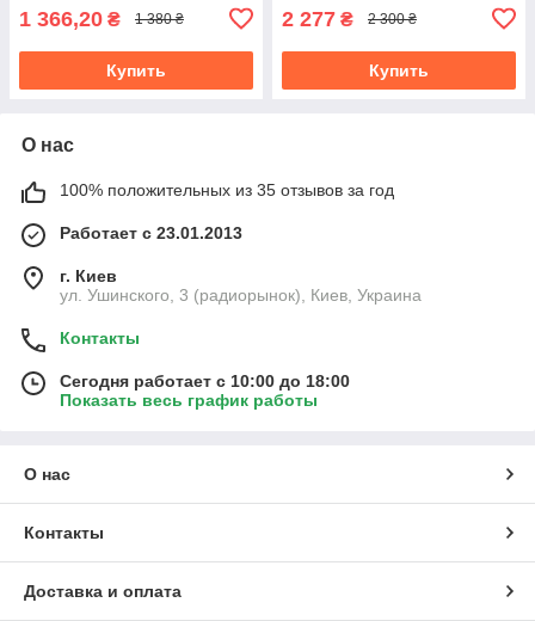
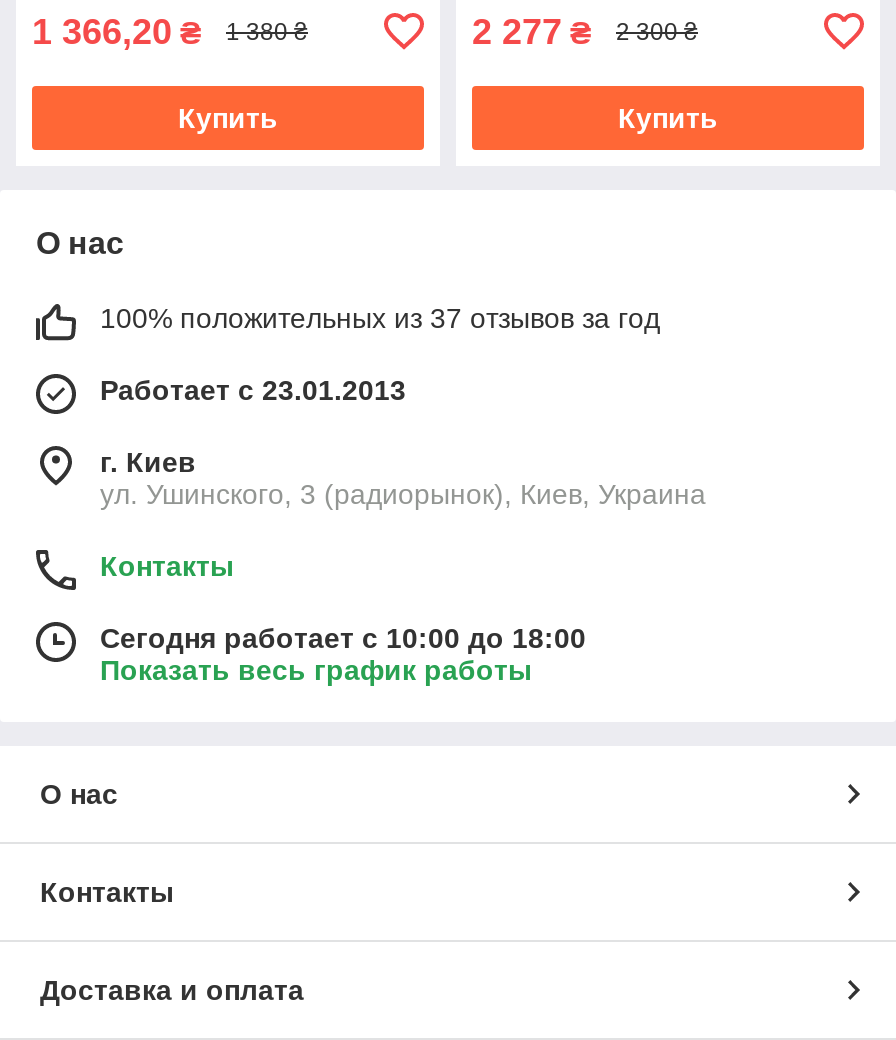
- 100% положительных из 35 отзывов за год
+ 100% положительных из 37 отзывов за год
